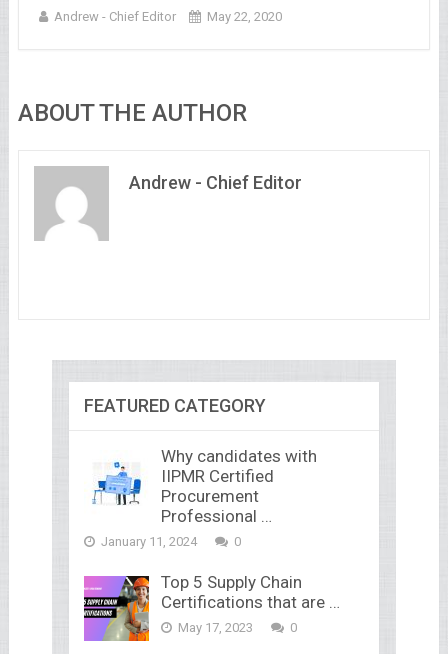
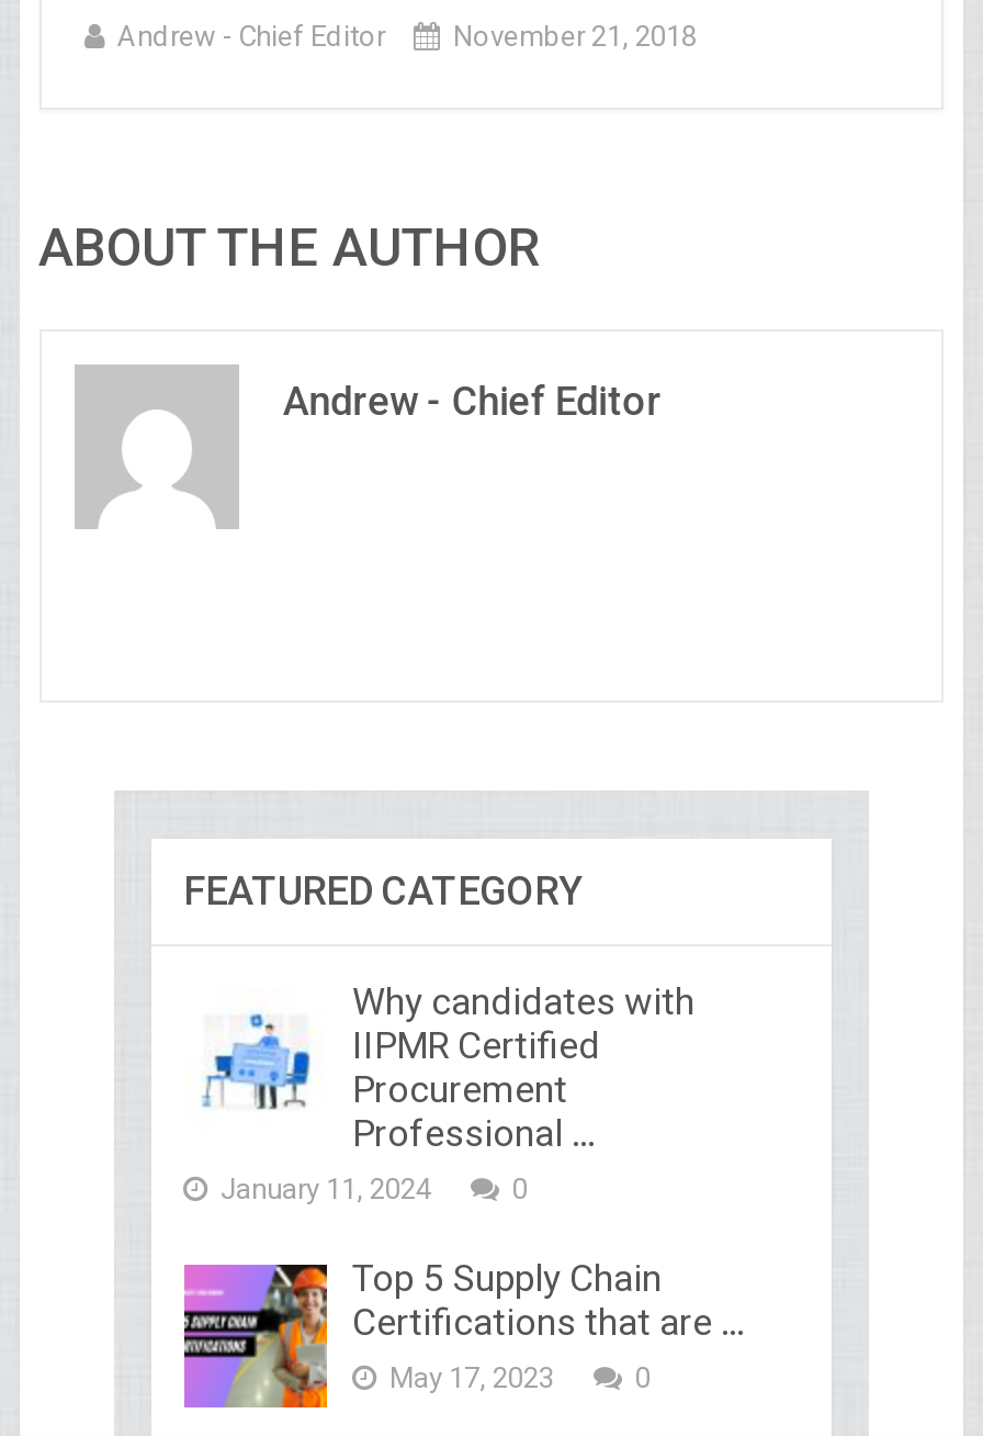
- May 22, 2020
+ November 21, 2018
